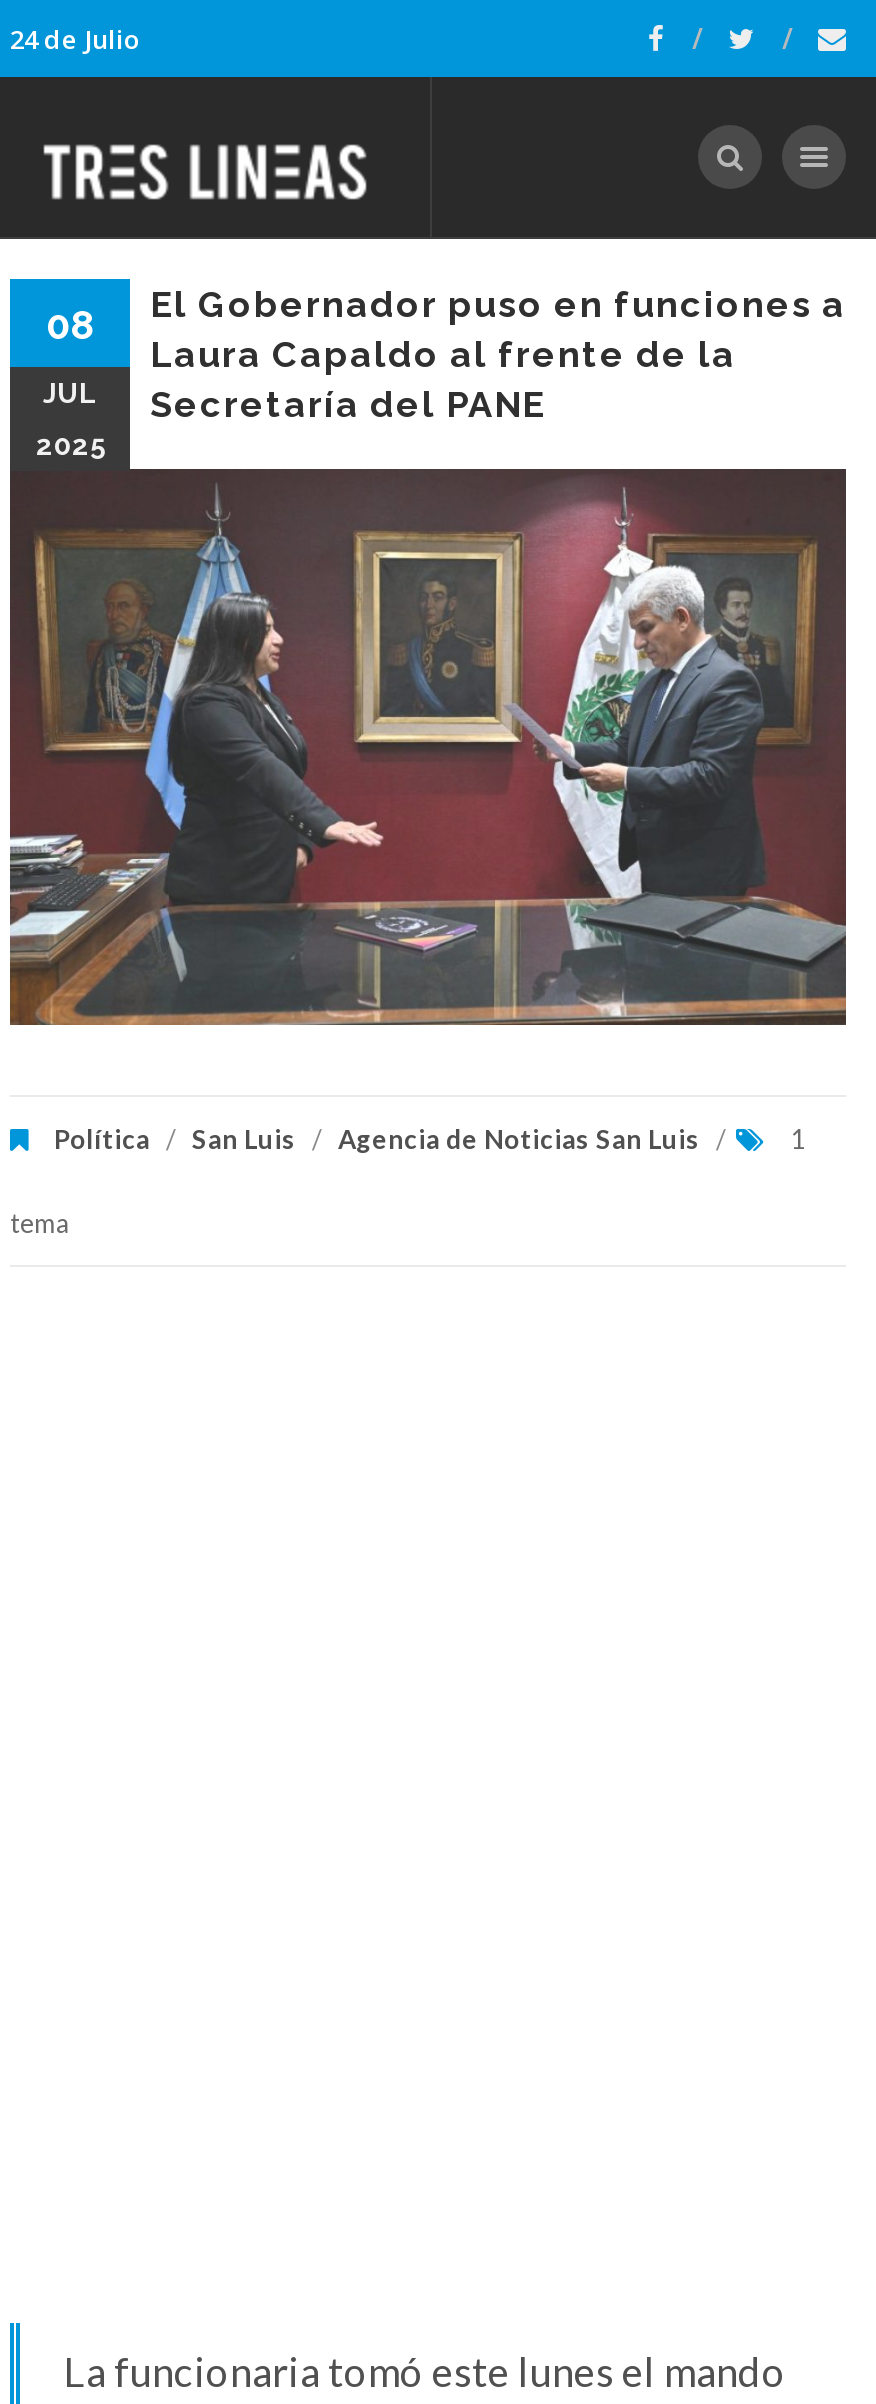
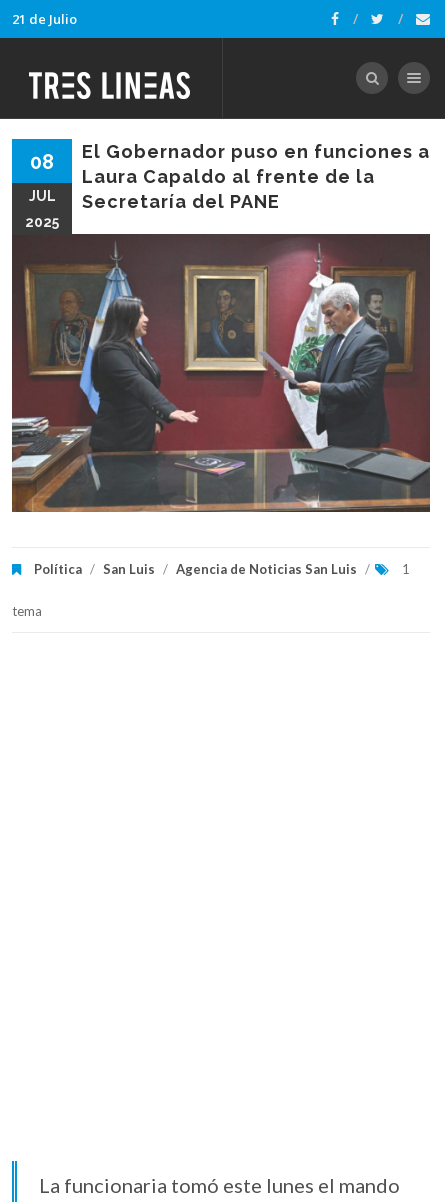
- 24 de Julio
+ 21 de Julio
